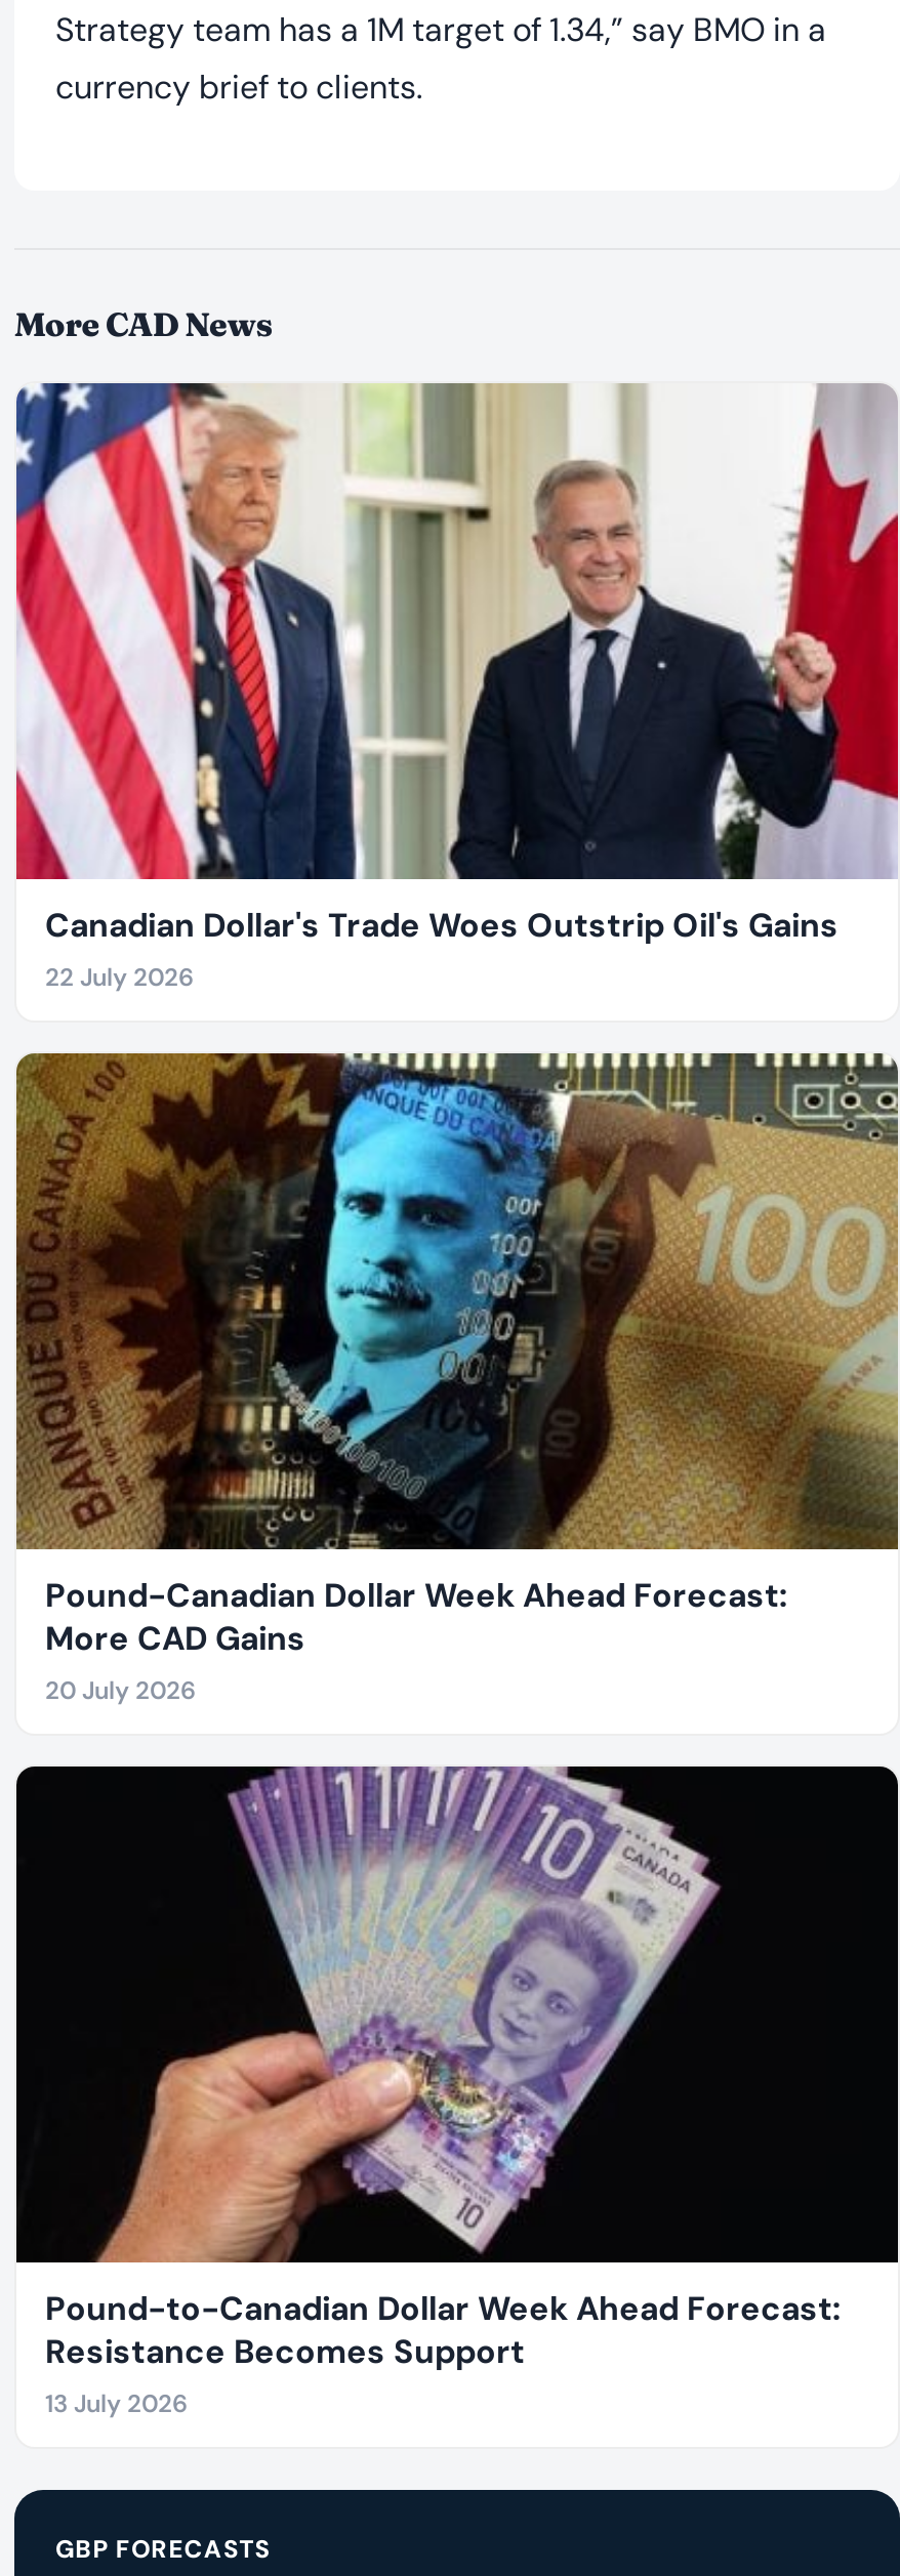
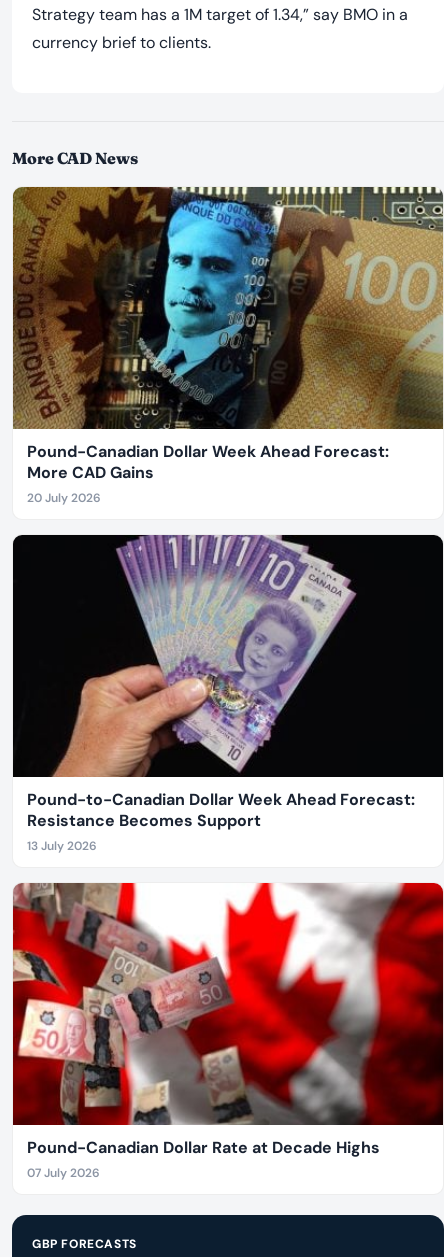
- [image]
- Canadian Dollar's Trade Woes Outstrip Oil's Gains
- 22 July 2026

moved up: [image] | Pound-Canadian Dollar Week Ahead Forecast: | More CAD Gains | 20 July 2026 | Pound-to-Canadian Dollar Week Ahead Forecast: | Resistance Becomes Support | 13 July 2026

+ [image]
+ Pound-Canadian Dollar Rate at Decade Highs
+ 07 July 2026
